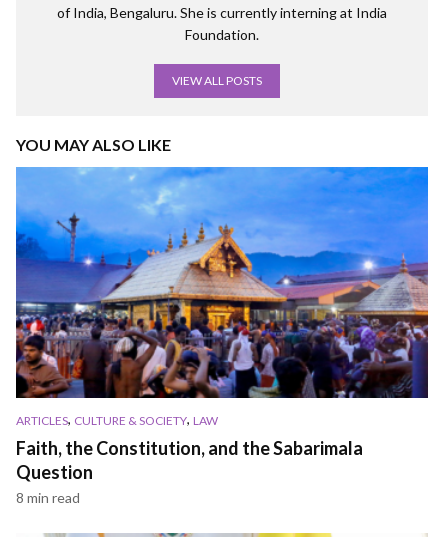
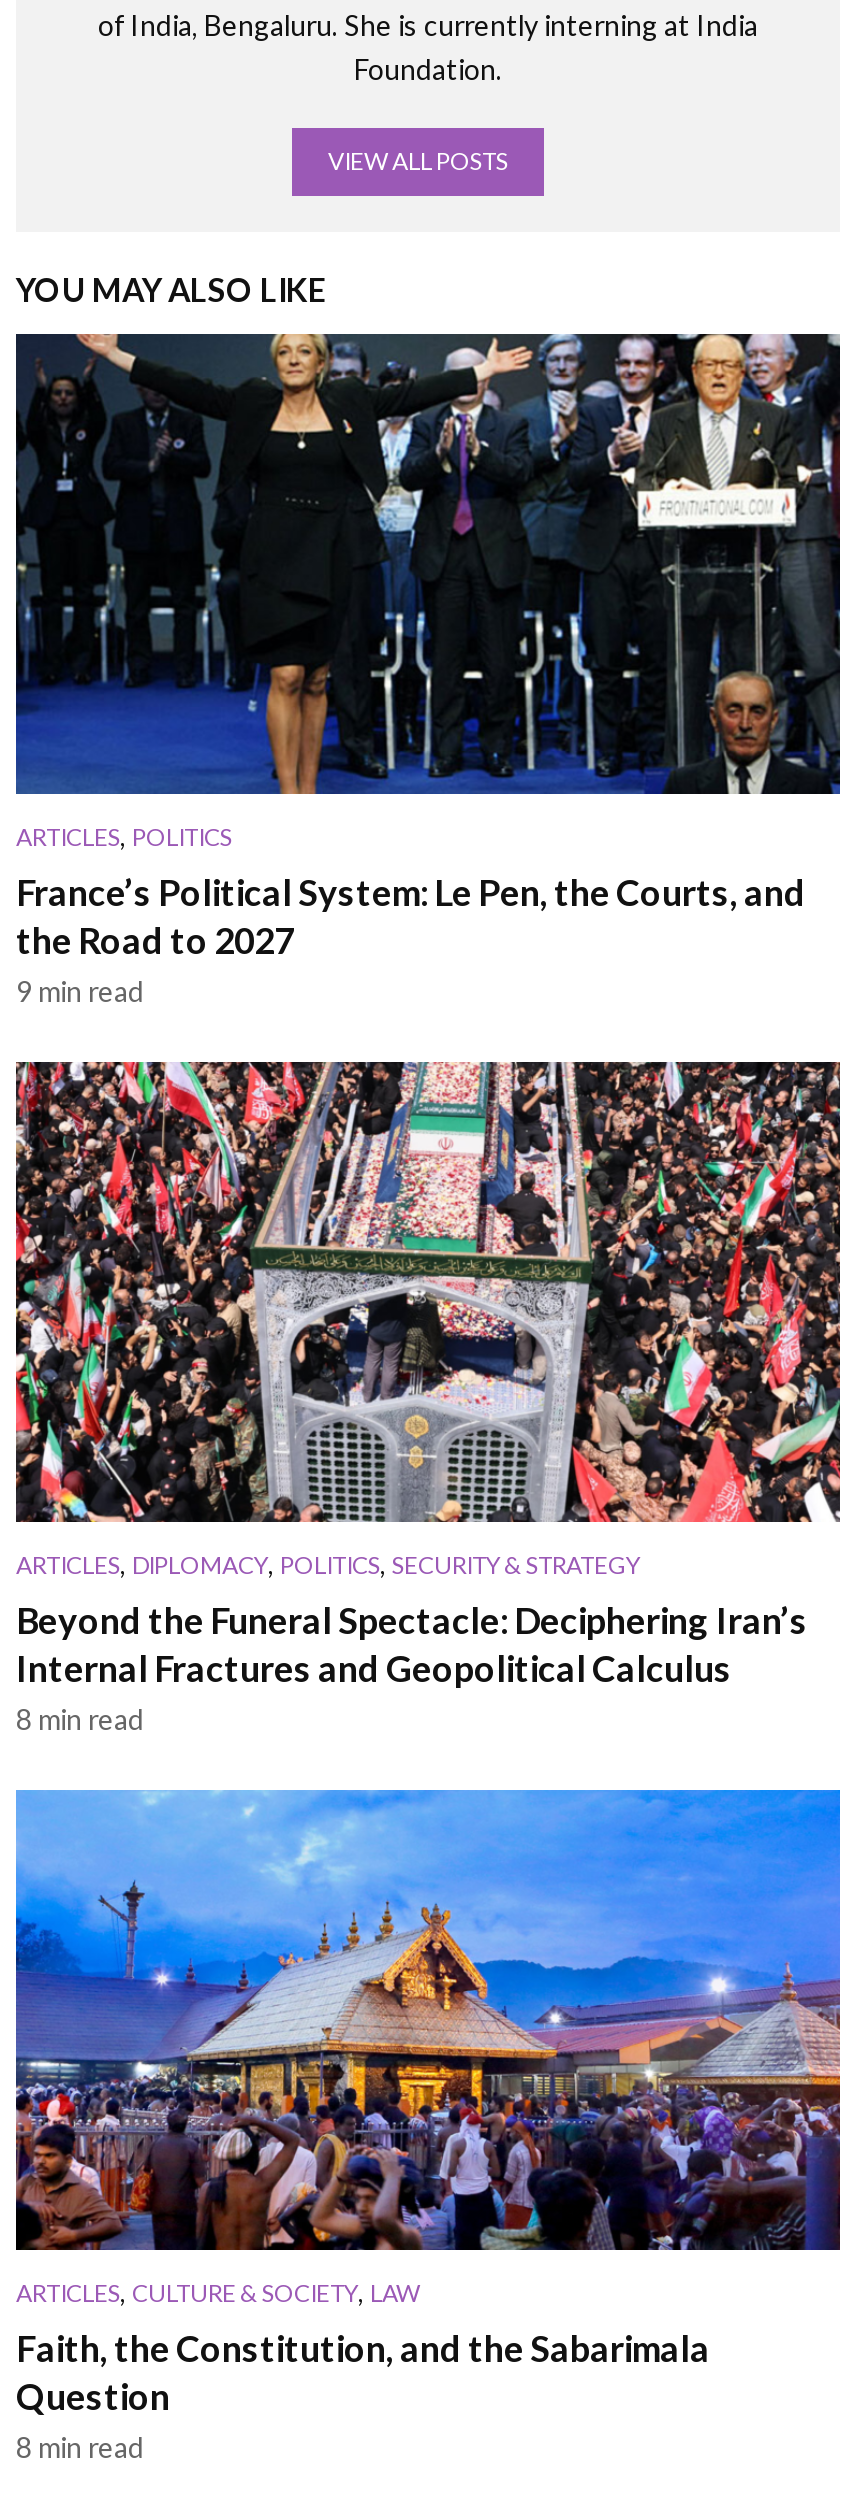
+ [image]
+ ARTICLES, POLITICS
+ France’s Political System: Le Pen, the Courts, and
+ the Road to 2027
+ 9 min read

+ [image]
+ ARTICLES, DIPLOMACY, POLITICS, SECURITY & STRATEGY
+ Beyond the Funeral Spectacle: Deciphering Iran’s
+ Internal Fractures and Geopolitical Calculus
+ 8 min read
